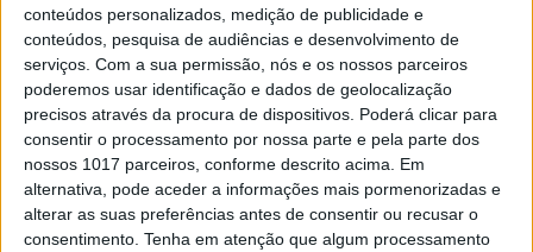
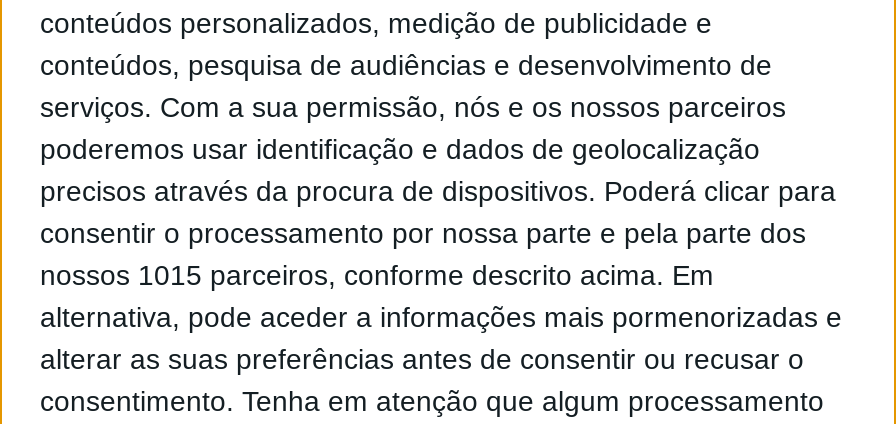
- nossos 1017 parceiros, conforme descrito acima. Em
+ nossos 1015 parceiros, conforme descrito acima. Em
